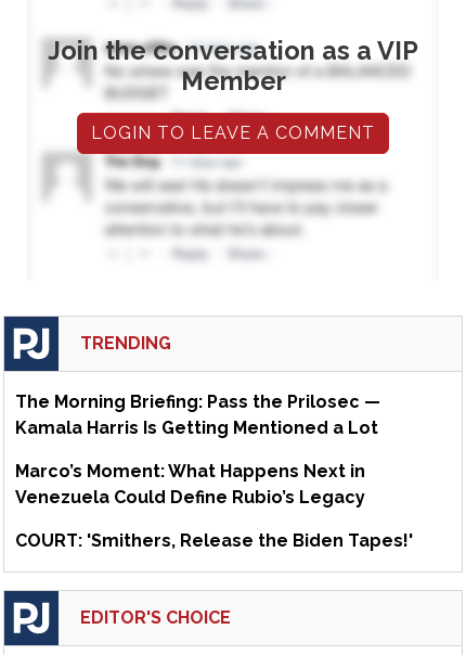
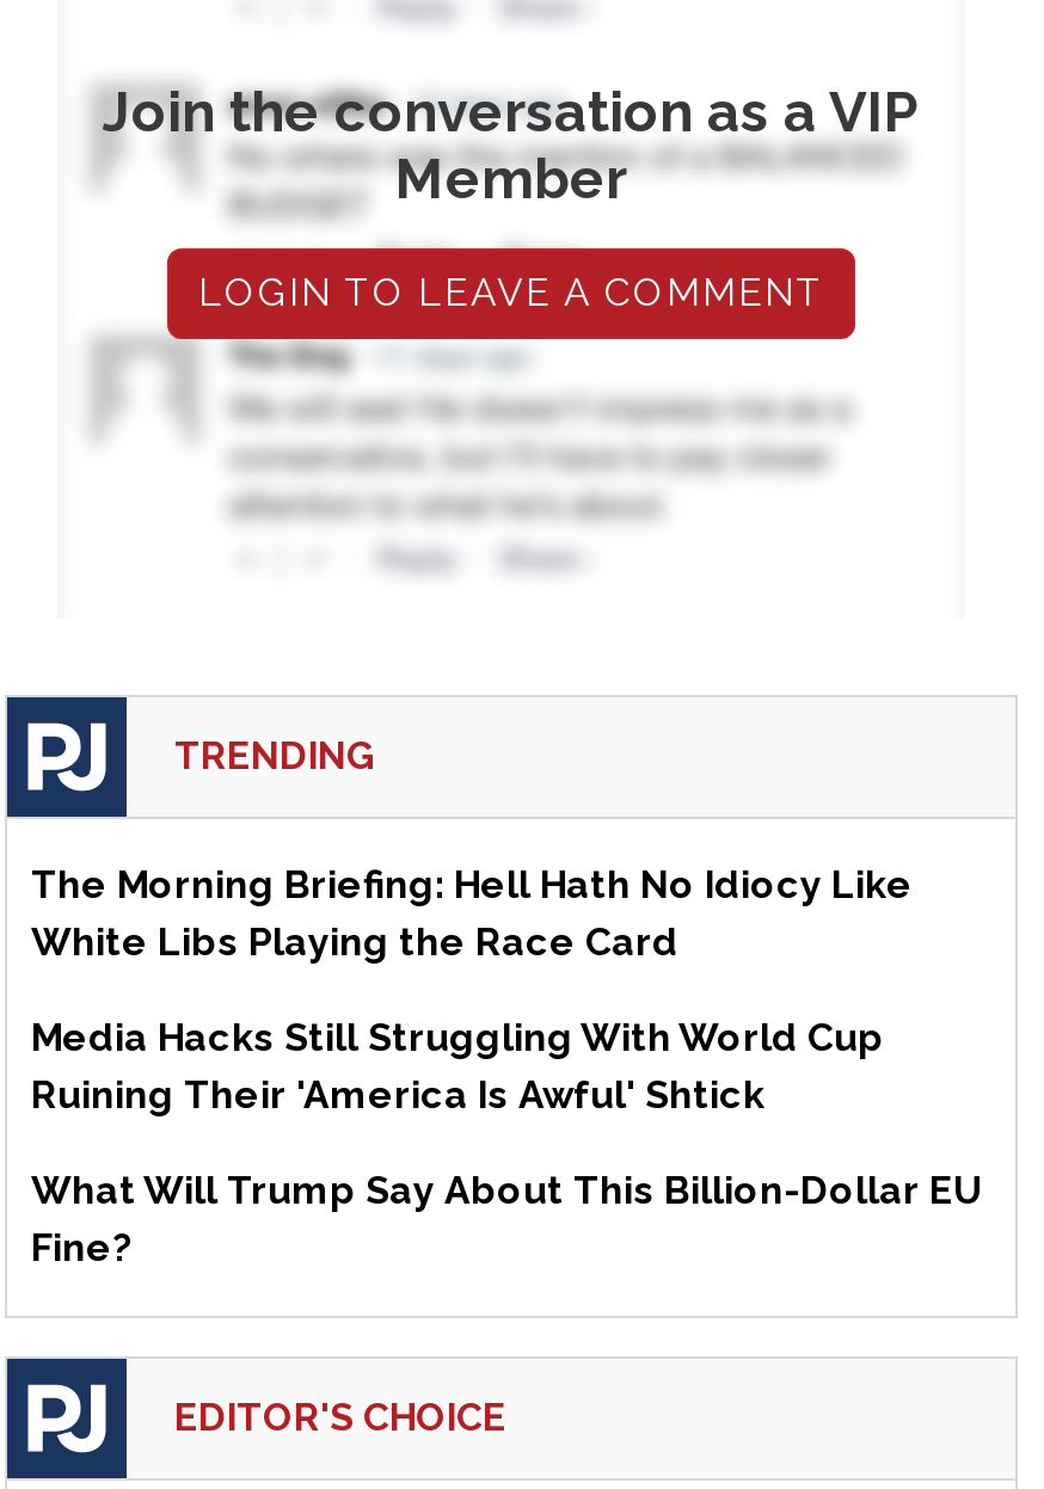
- The Morning Briefing: Pass the Prilosec —
- Kamala Harris Is Getting Mentioned a Lot
+ The Morning Briefing: Hell Hath No Idiocy Like
+ White Libs Playing the Race Card

- Marco’s Moment: What Happens Next in
- Venezuela Could Define Rubio’s Legacy
+ Media Hacks Still Struggling With World Cup
+ Ruining Their 'America Is Awful' Shtick

- COURT: 'Smithers, Release the Biden Tapes!'
+ What Will Trump Say About This Billion-Dollar EU
+ Fine?
